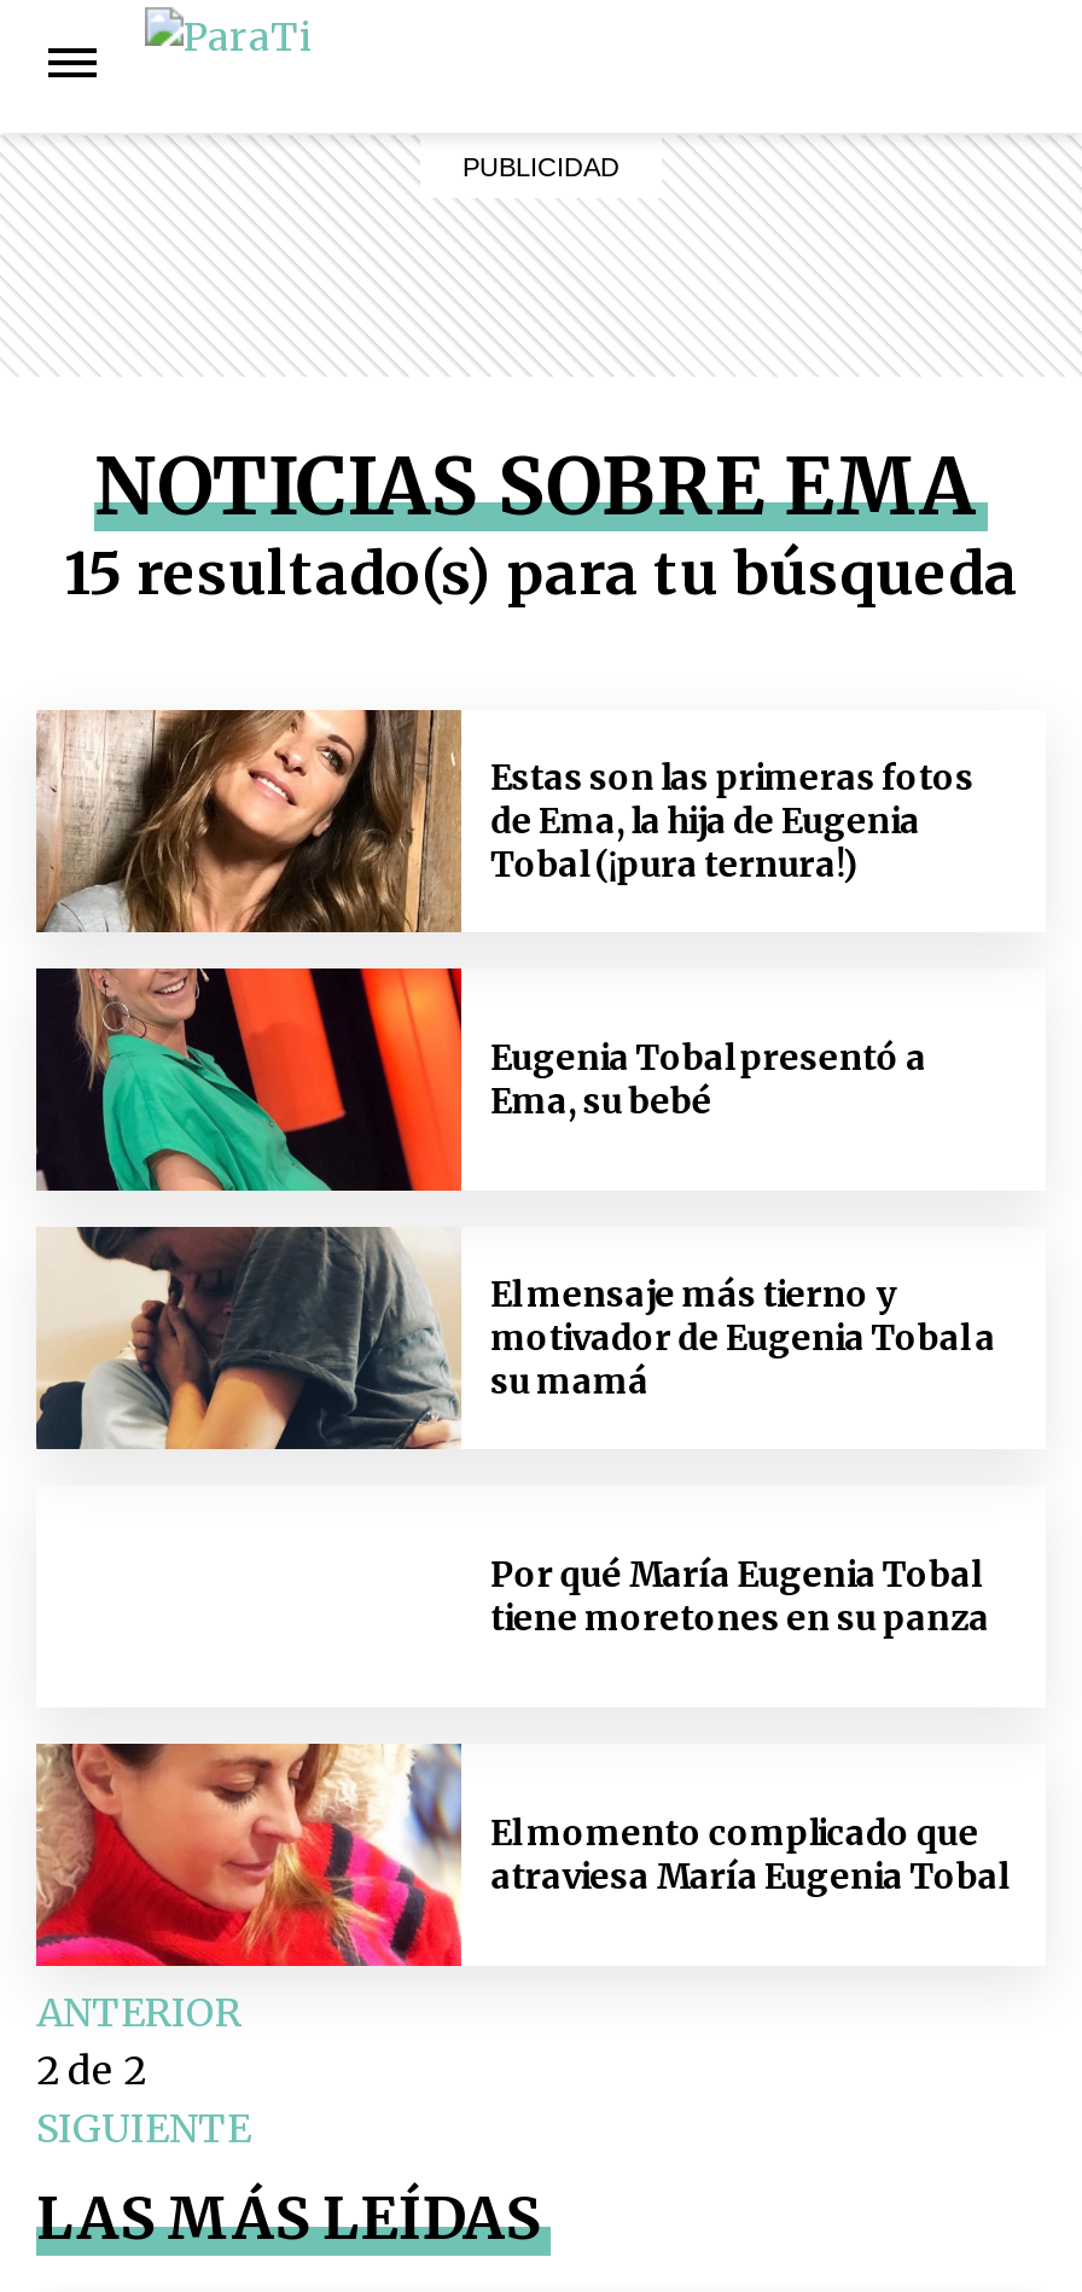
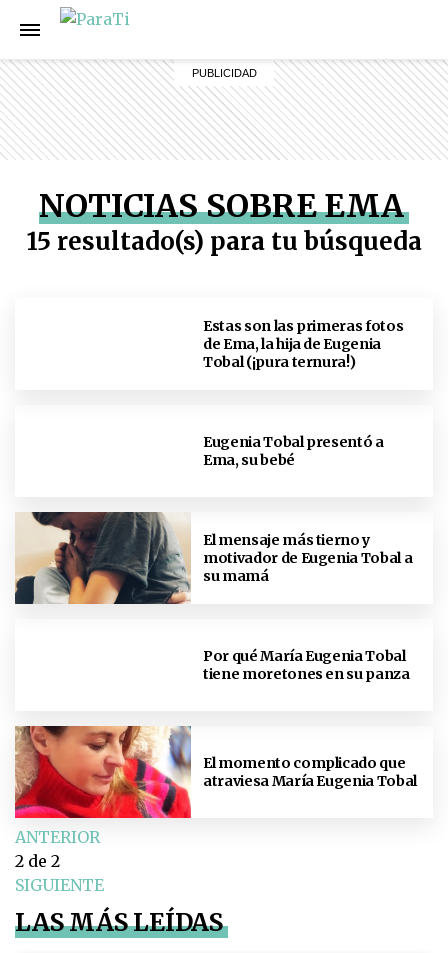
- [image]

- [image]
